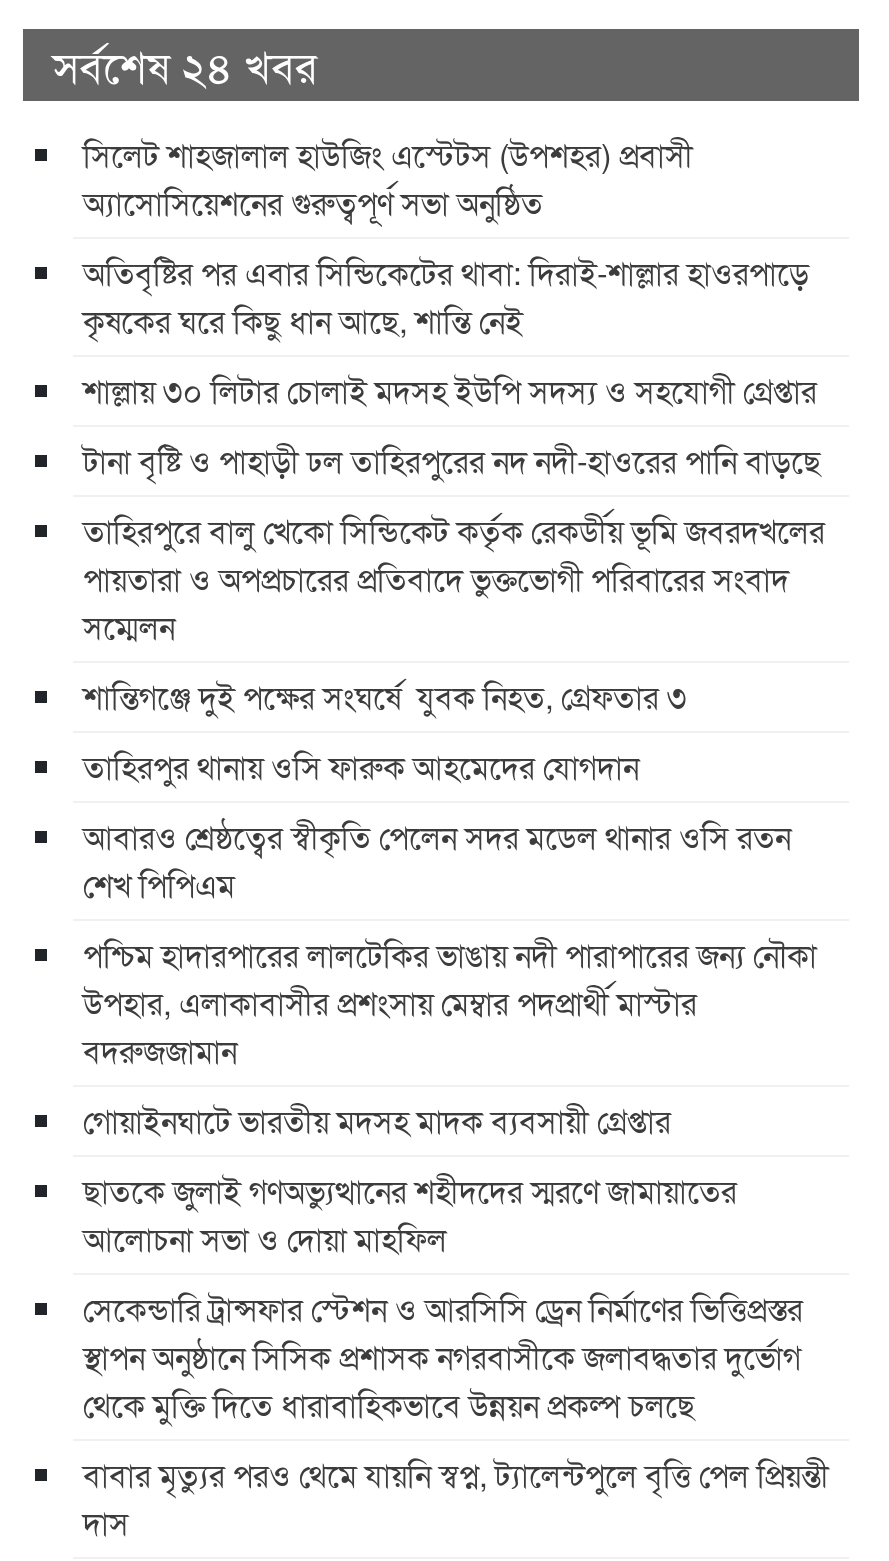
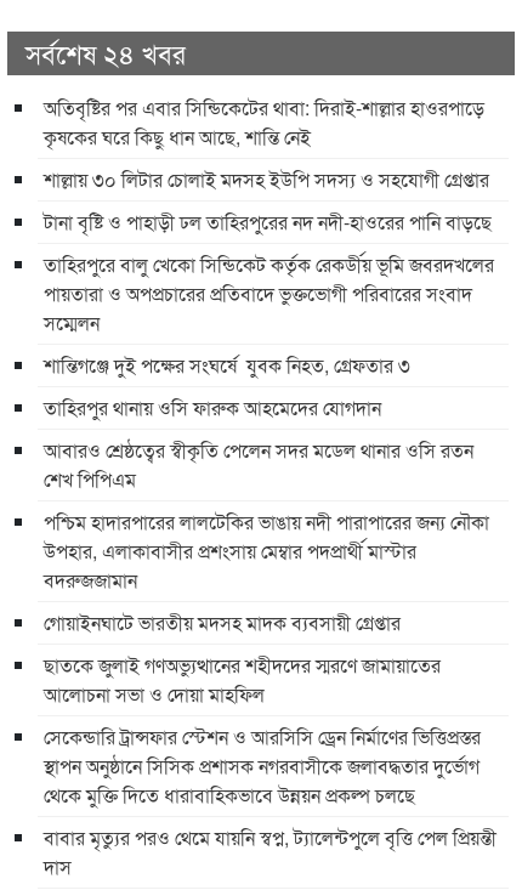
- সিলেট শাহজালাল হাউজিং এস্টেটস (উপশহর) প্রবাসী
- অ্যাসোসিয়েশনের গুরুত্বপূর্ণ সভা অনুষ্ঠিত
